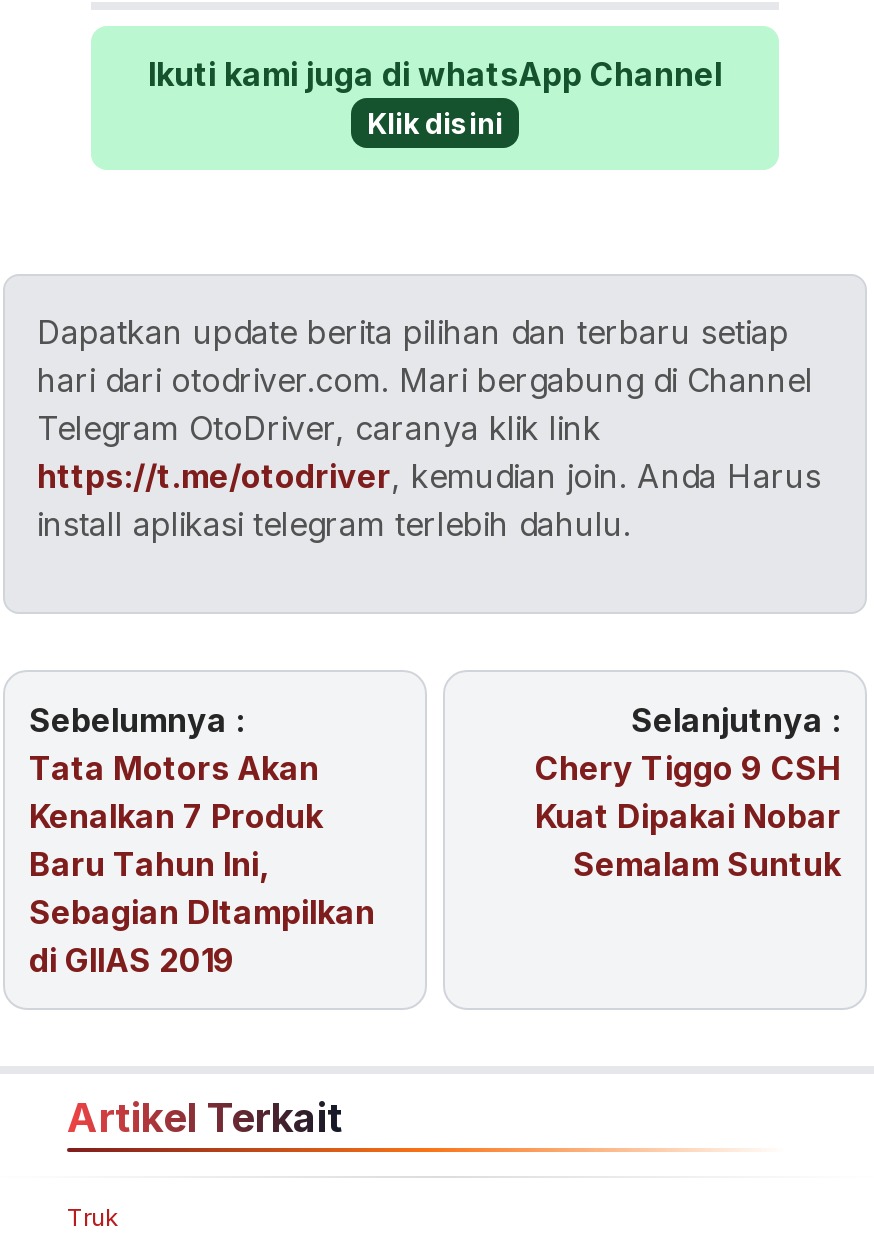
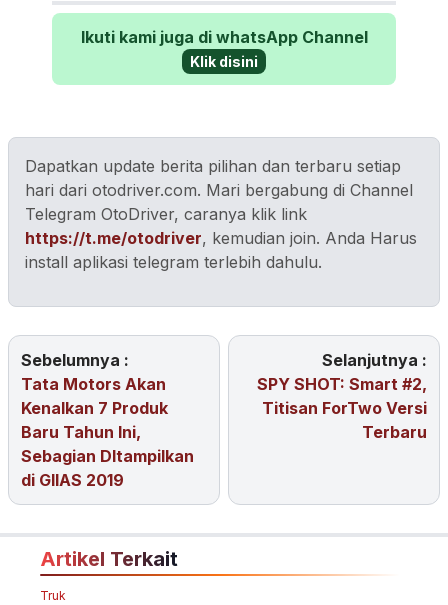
- Chery Tiggo 9 CSH
- Kuat Dipakai Nobar
- Semalam Suntuk
+ SPY SHOT: Smart #2,
+ Titisan ForTwo Versi
+ Terbaru
